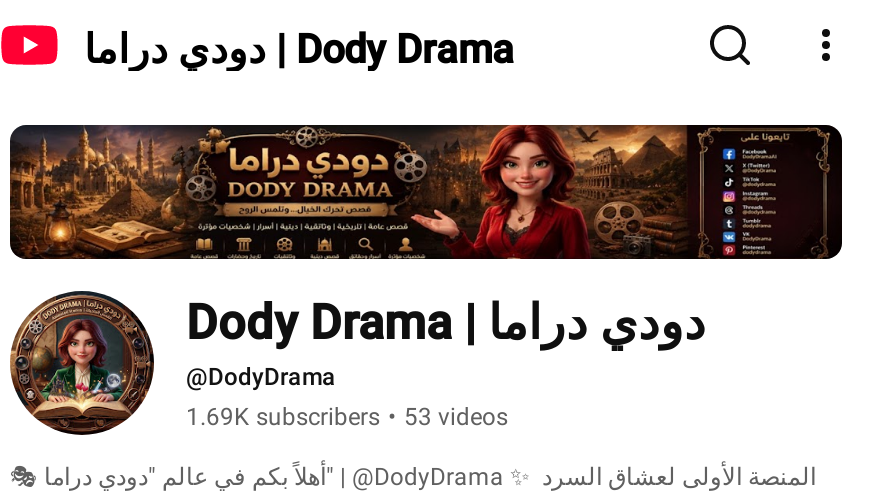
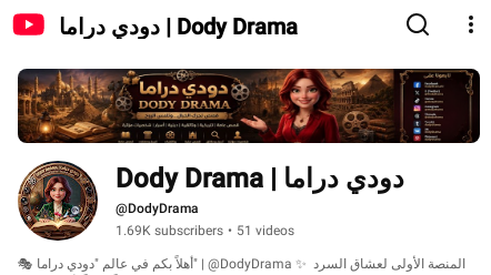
- 1.69K subscribers • 53 videos
+ 1.69K subscribers • 51 videos
